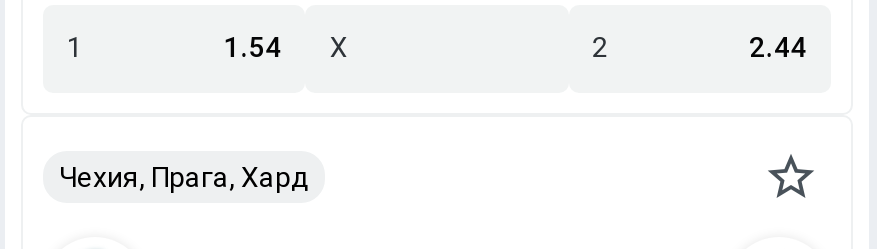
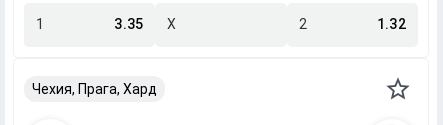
- 1.54 X
+ 3.35 X

- 2.44
+ 1.32
